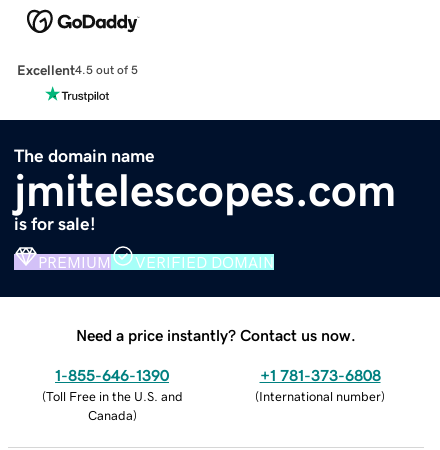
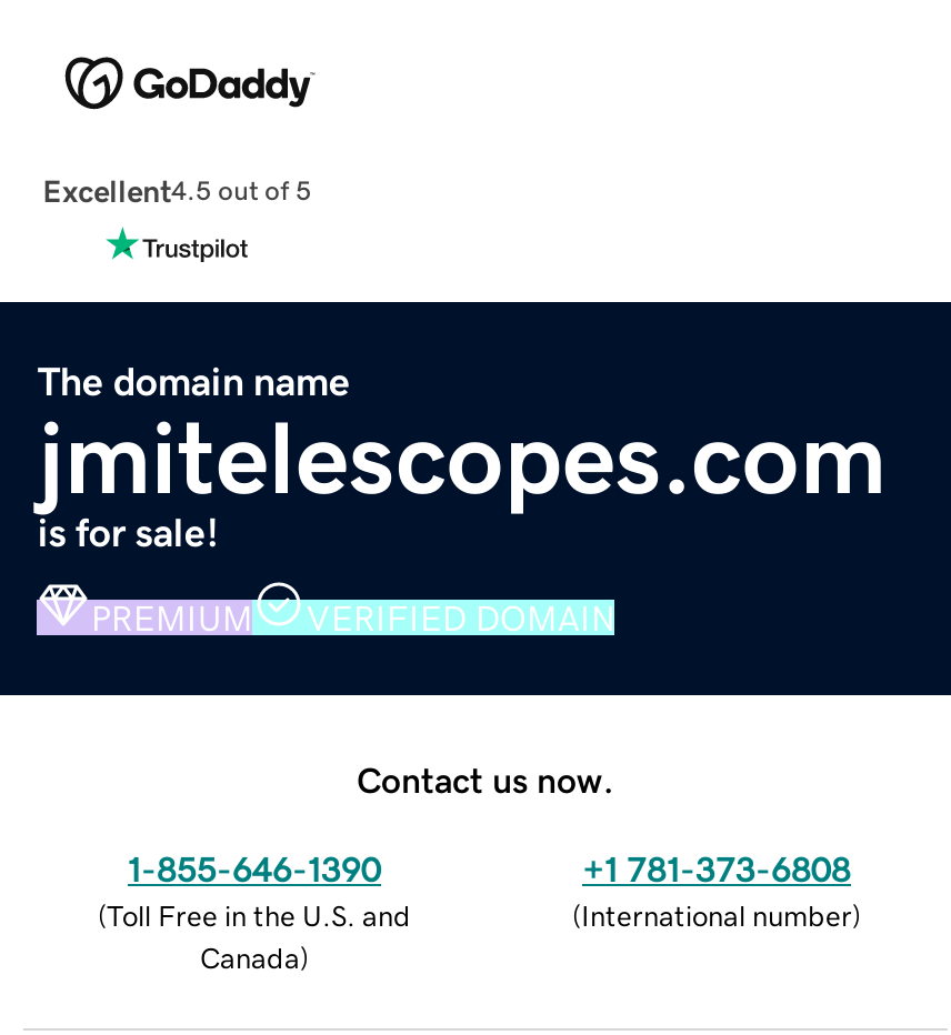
- Need a price instantly? Contact us now.
+ Contact us now.
